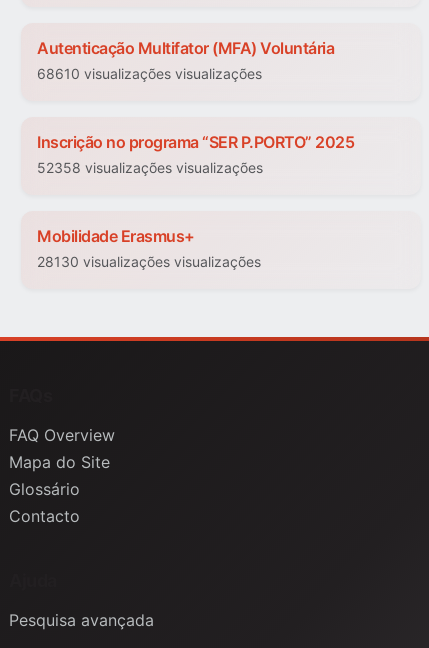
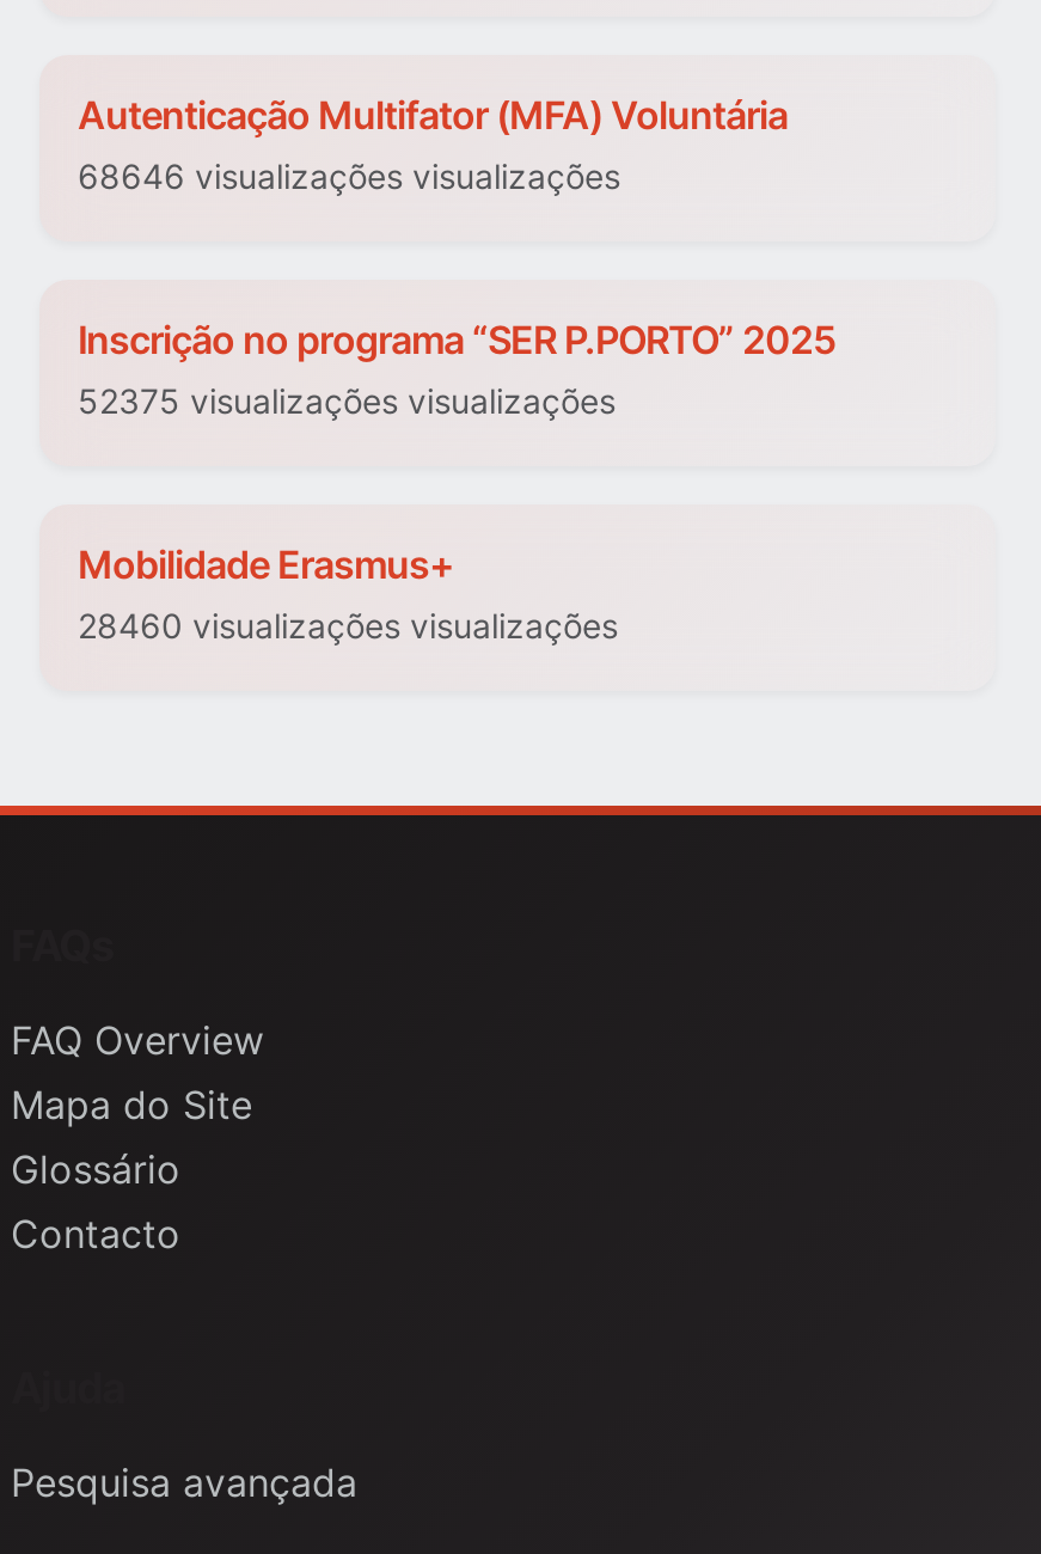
- 68610 visualizações visualizações
+ 68646 visualizações visualizações

- 52358 visualizações visualizações
+ 52375 visualizações visualizações

- 28130 visualizações visualizações
+ 28460 visualizações visualizações
